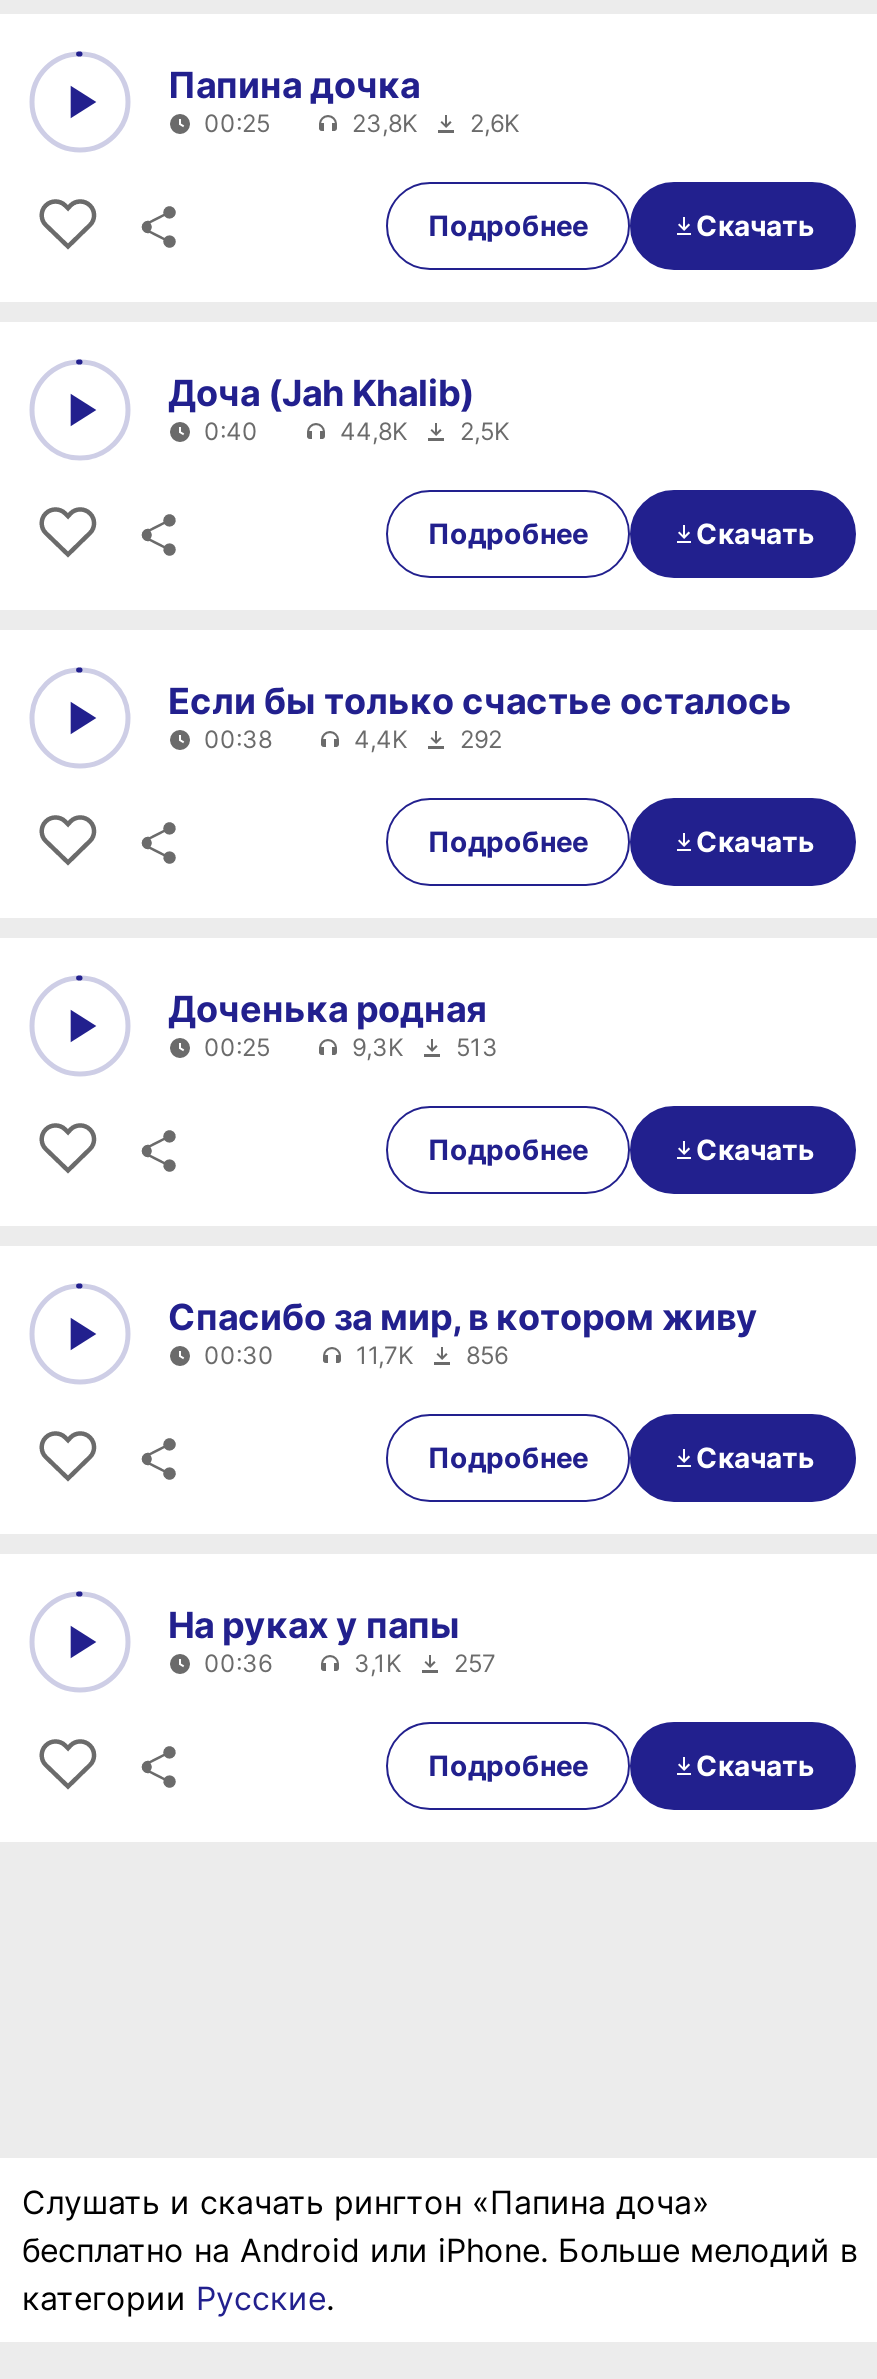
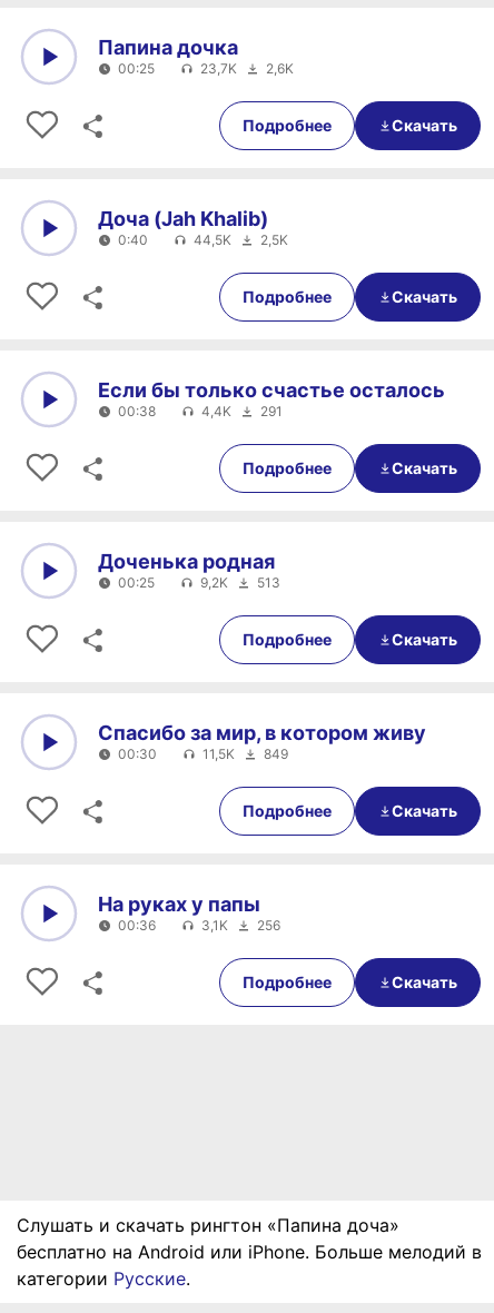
- 23,8K 2,6K
+ 23,7K 2,6K

- 44,8K 2,5K
+ 44,5K 2,5K

- 4,4K 292
+ 4,4K 291

- 9,3K 513
+ 9,2K 513

- 11,7K
- 856
+ 11,5K
+ 849

- 3,1K 257
+ 3,1K 256
